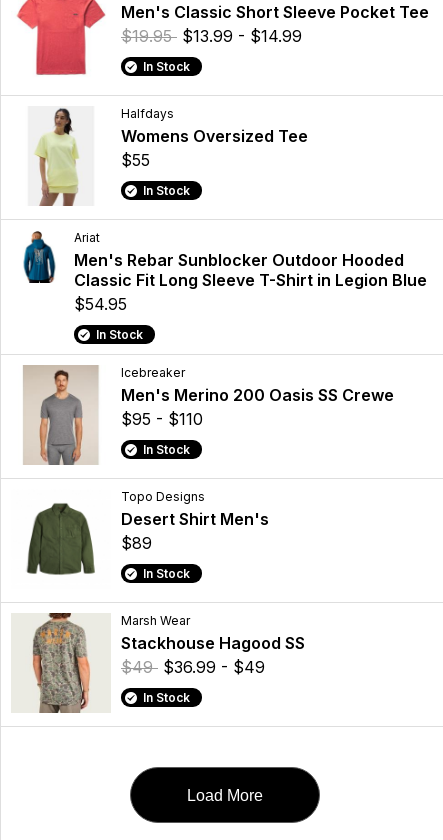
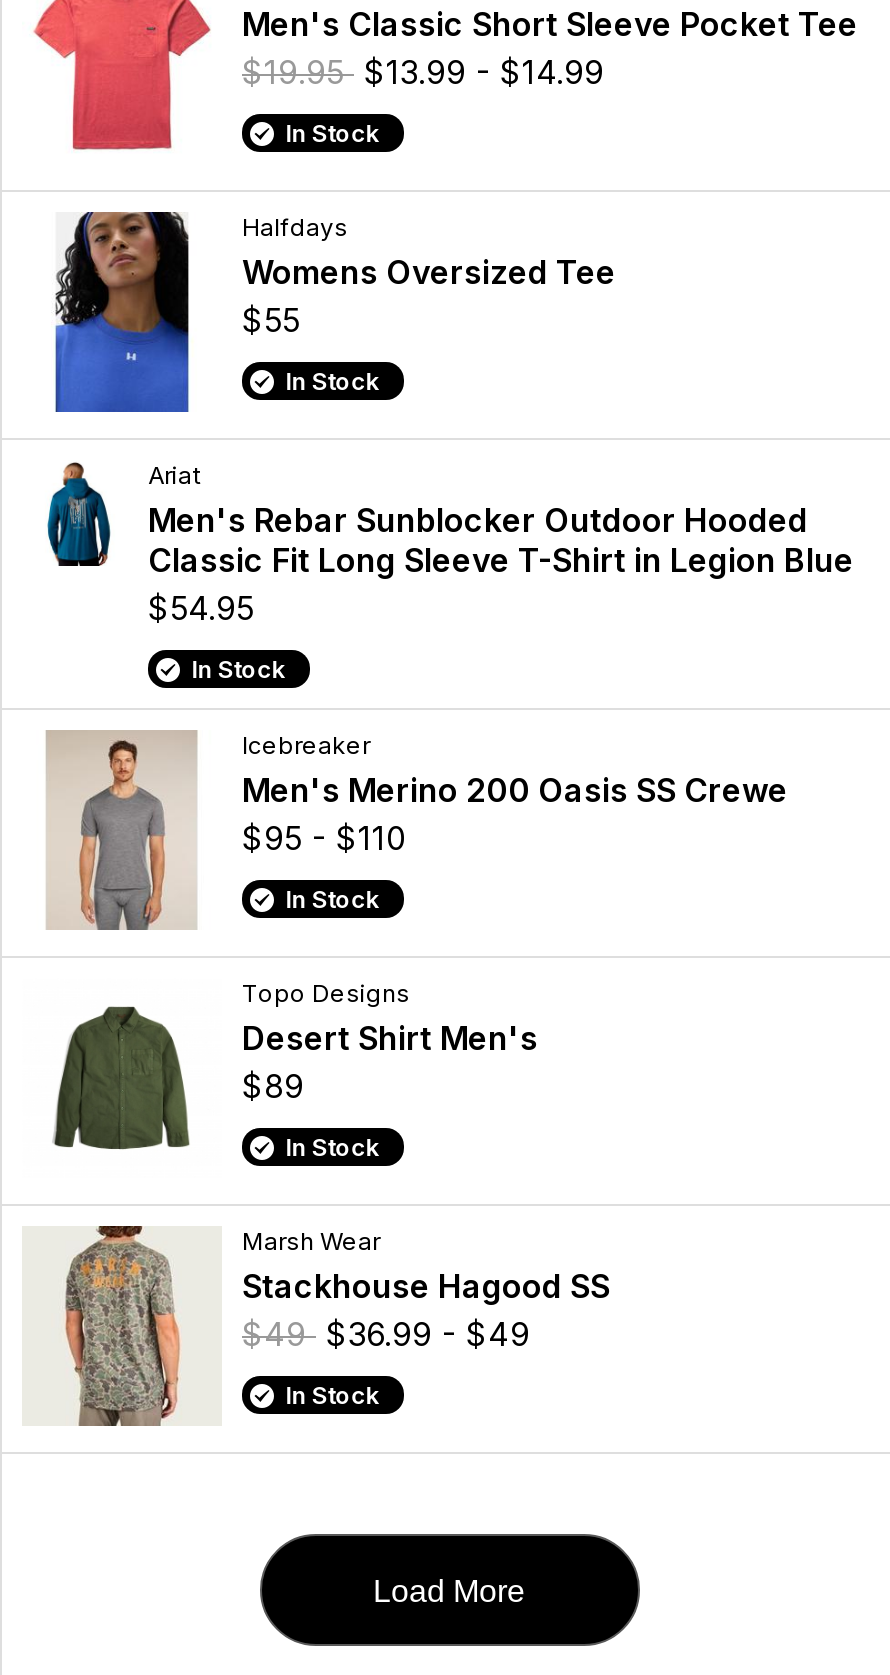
- [image]
+ [image]
